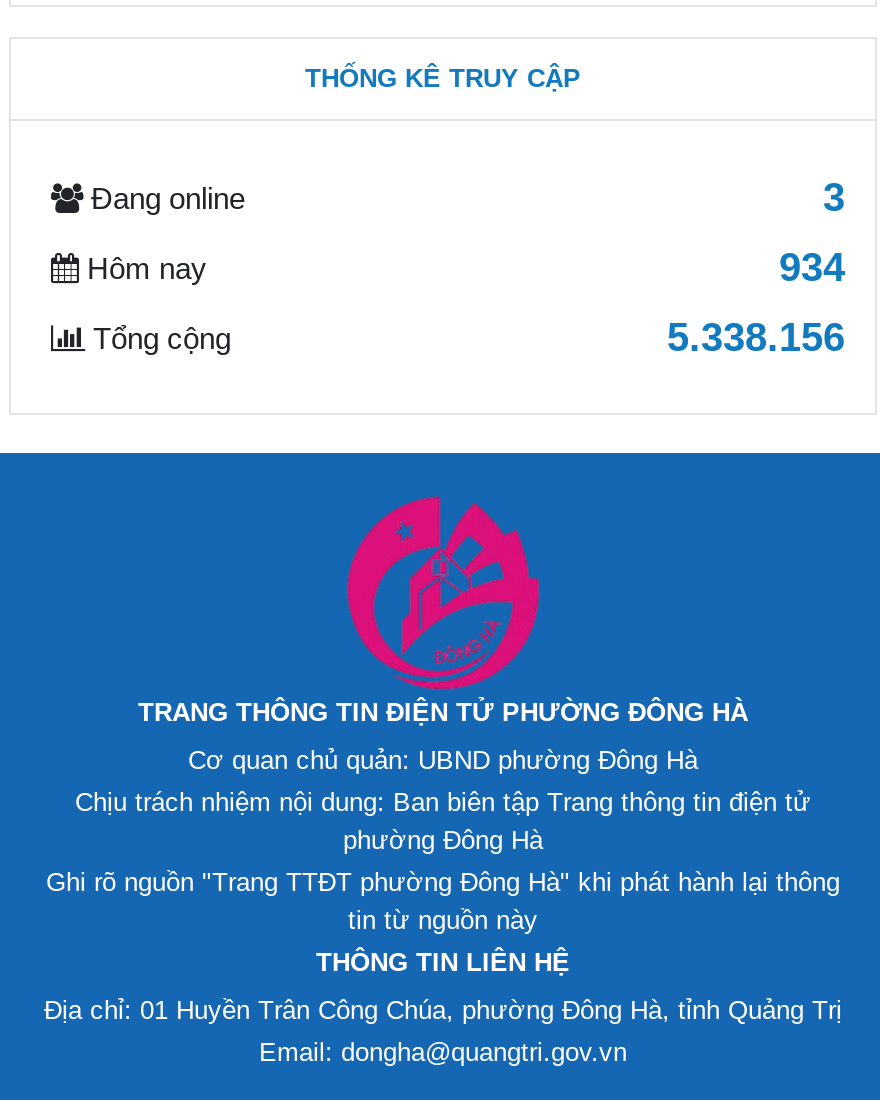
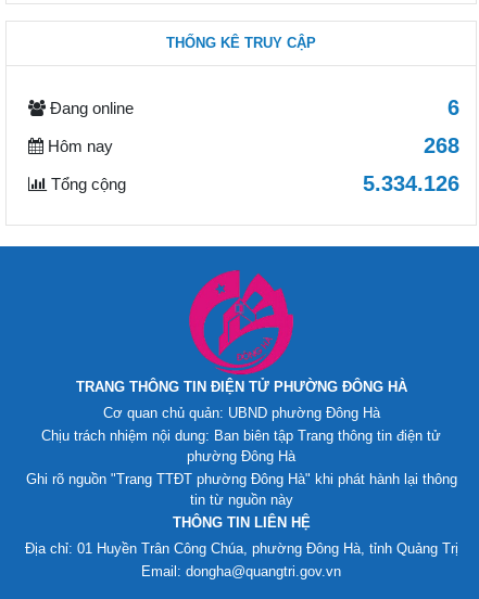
- 3
+ 6

- 934
+ 268

- 5.338.156
+ 5.334.126
